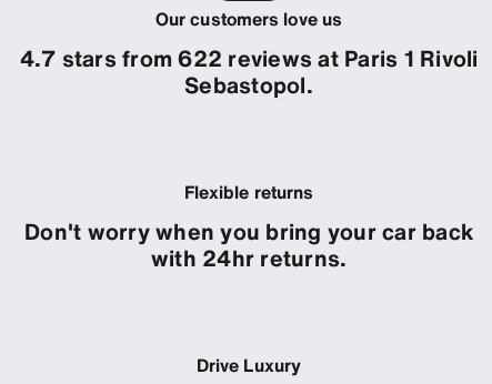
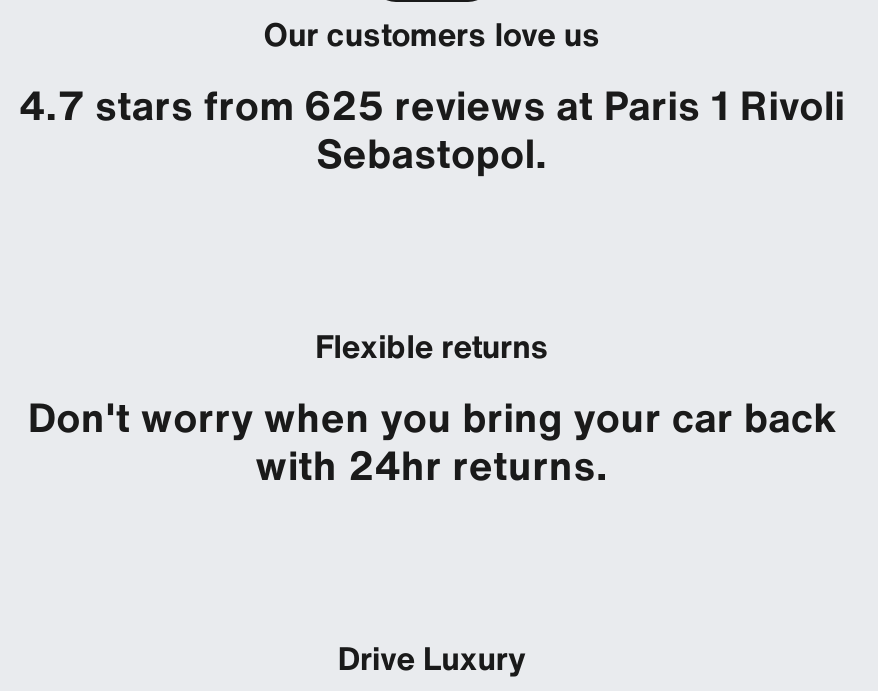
- 4.7 stars from 622 reviews at Paris 1 Rivoli
+ 4.7 stars from 625 reviews at Paris 1 Rivoli
